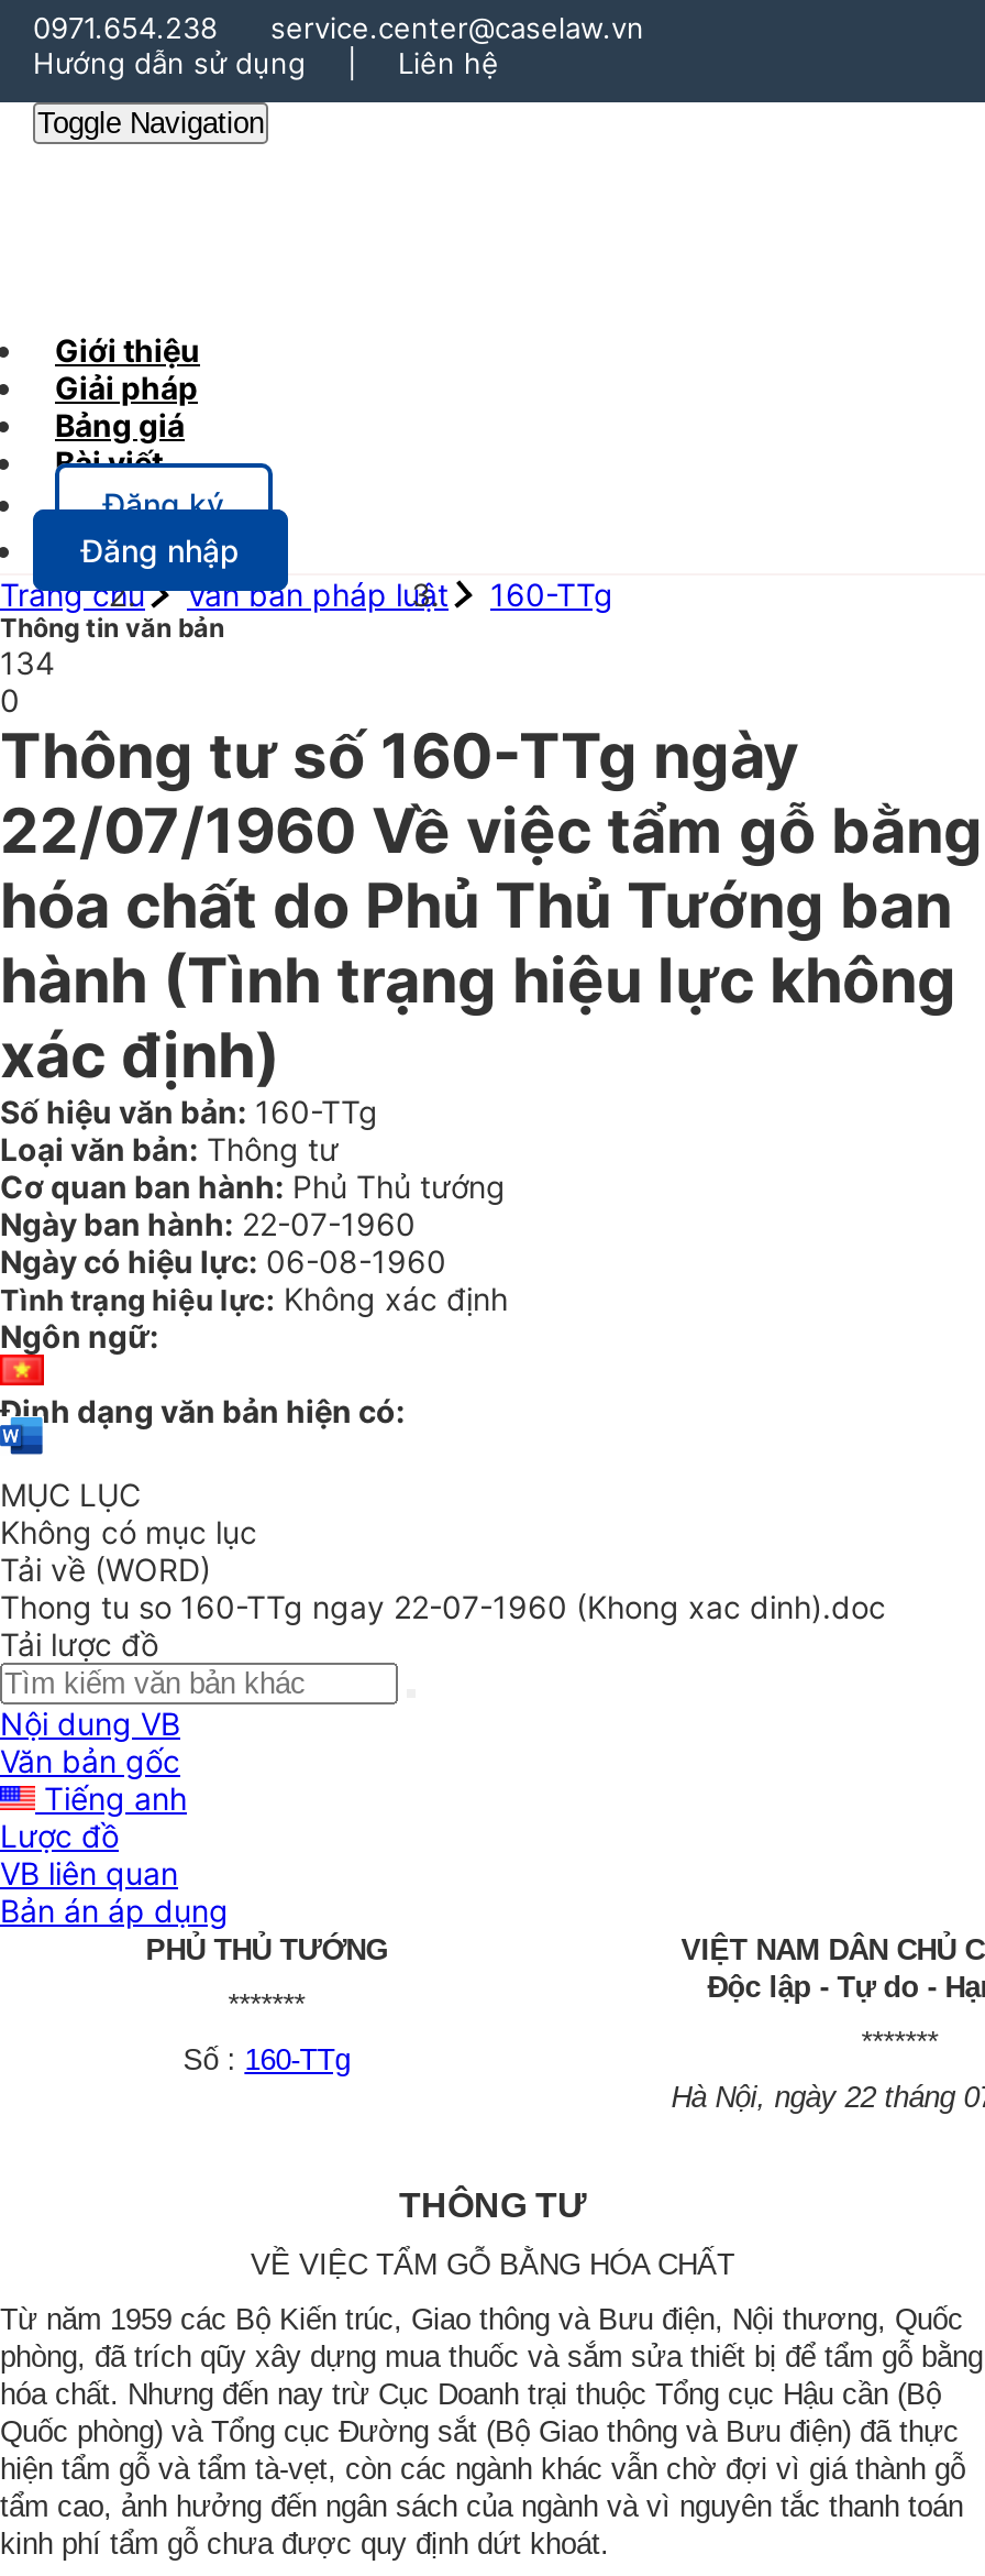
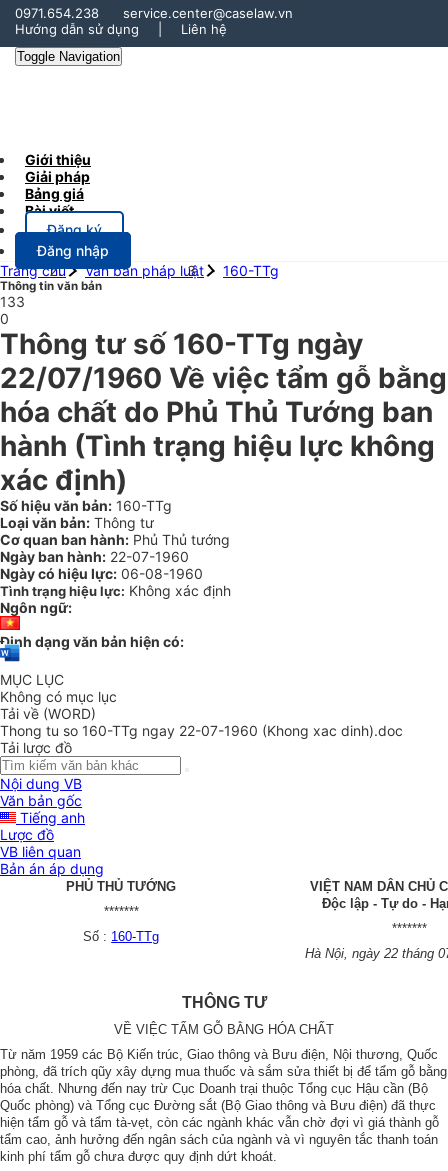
- 134
+ 133
